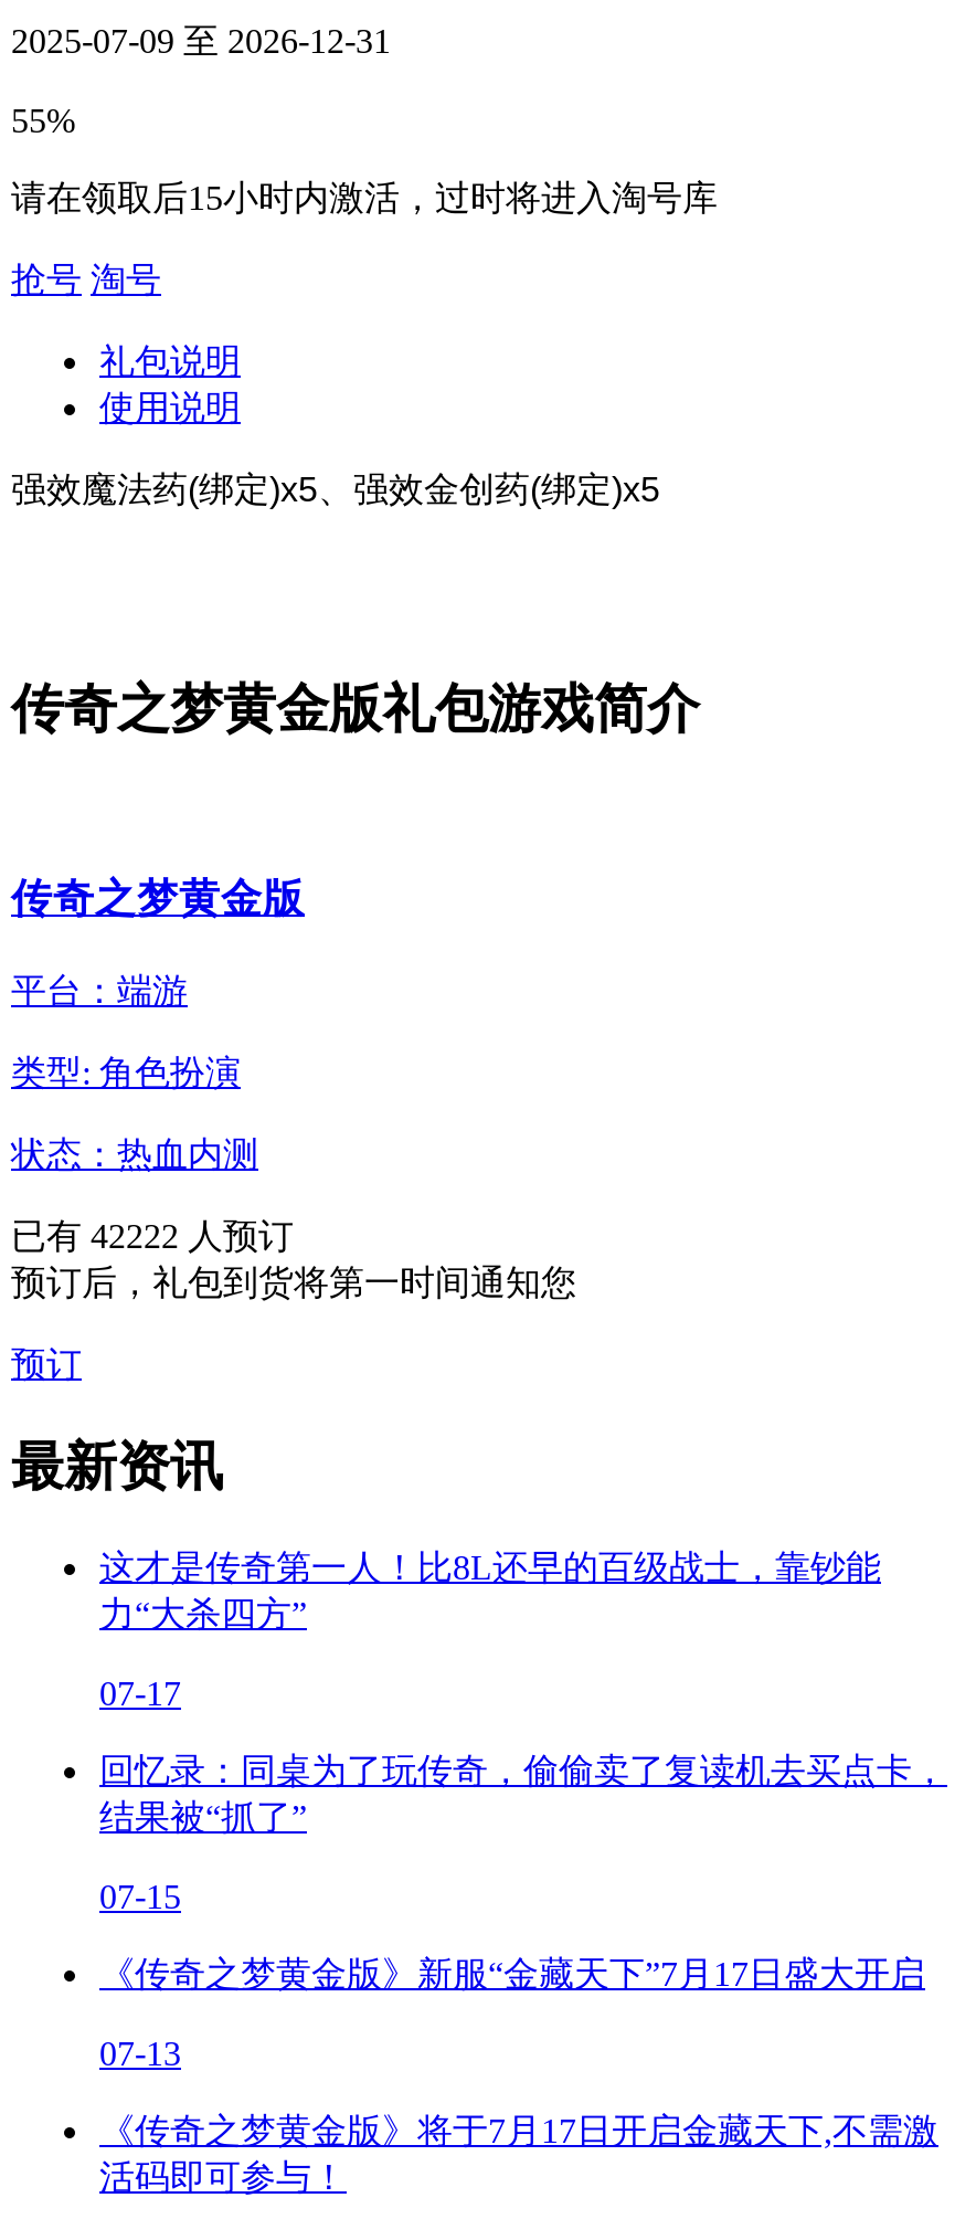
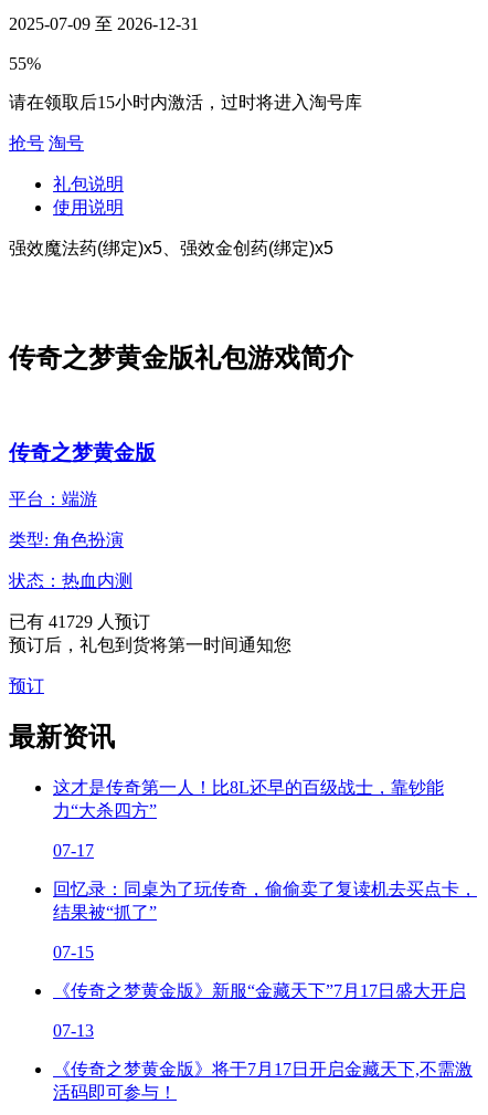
- 已有42222人预订
+ 已有41729人预订
